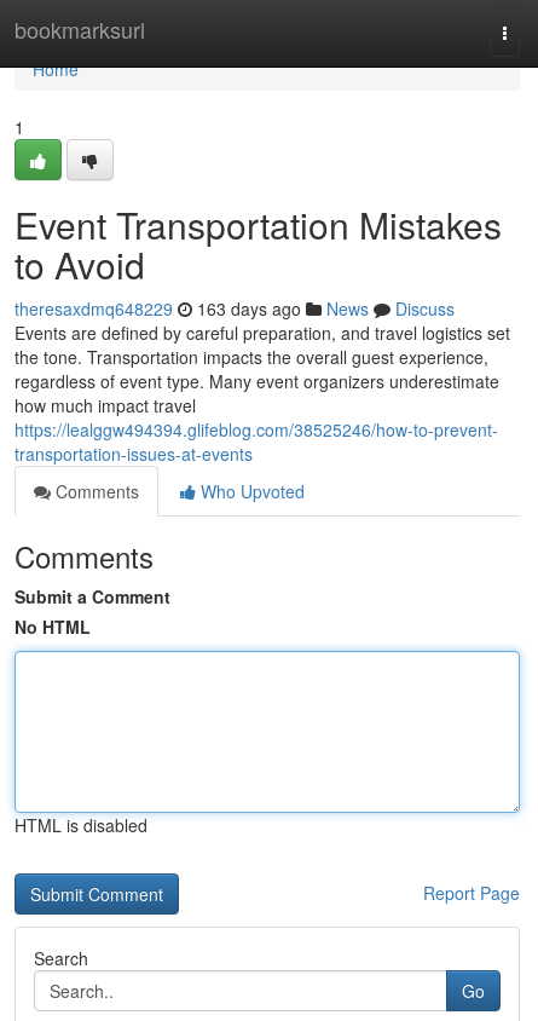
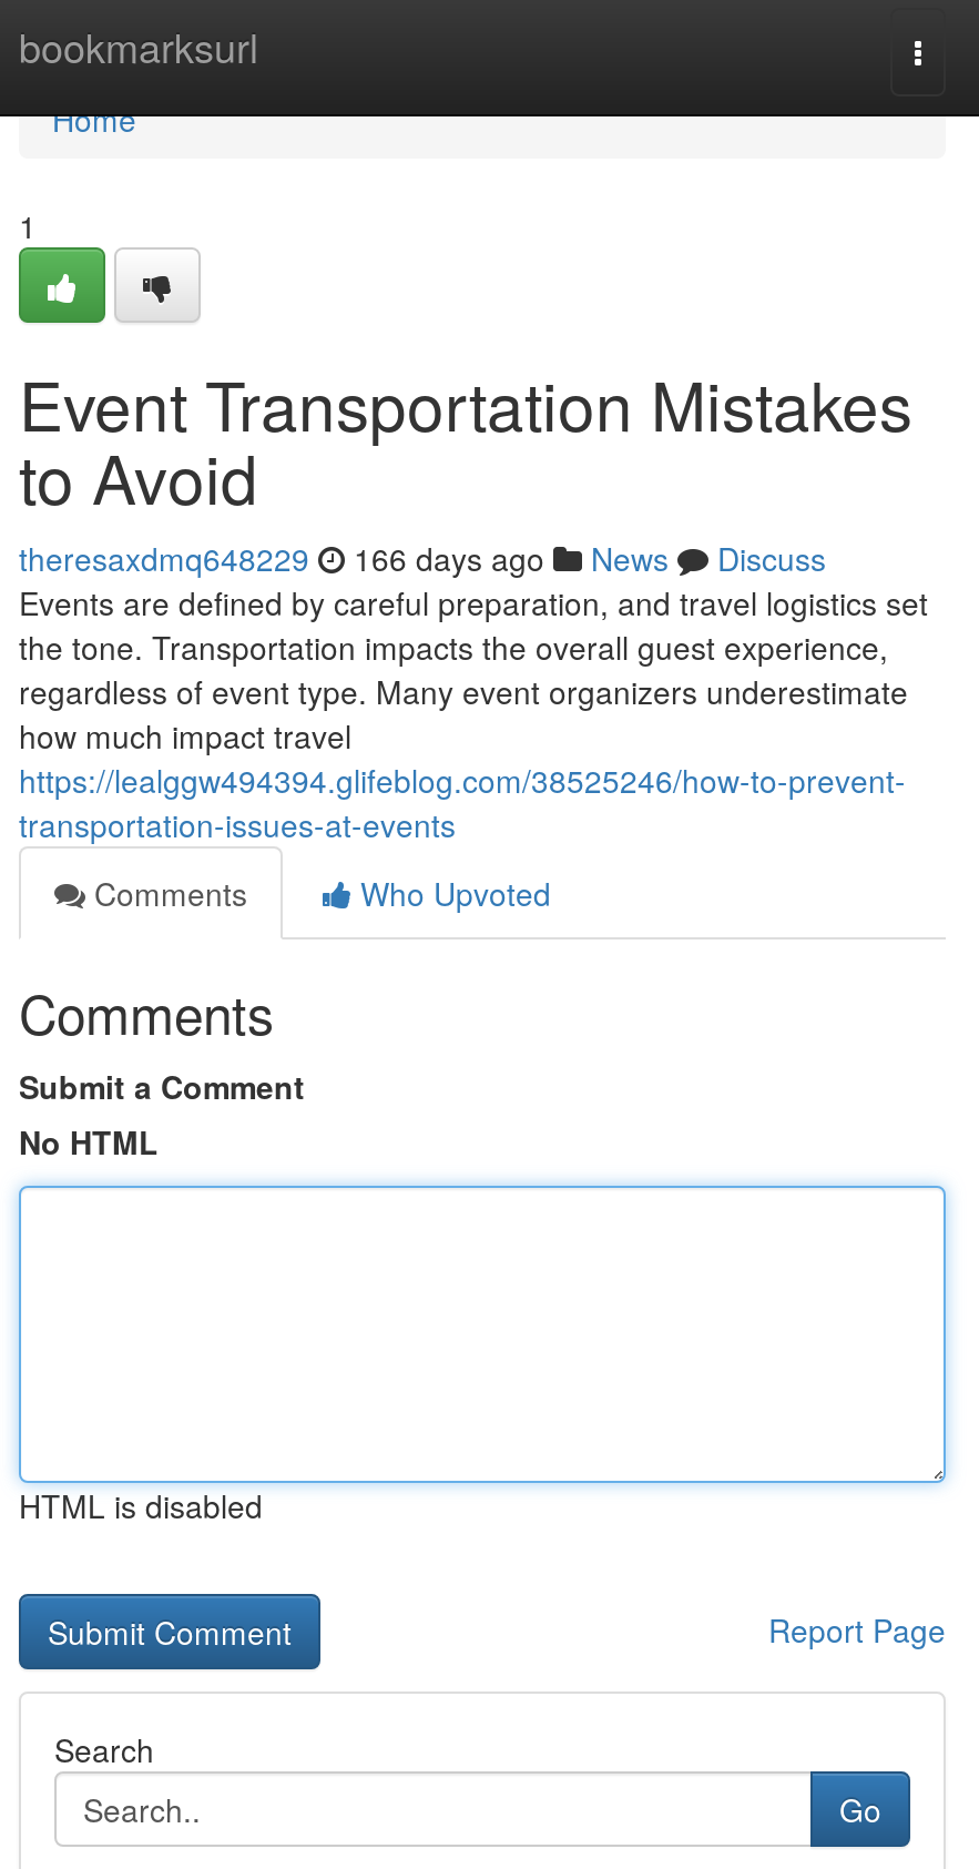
- theresaxdmq648229 163 days ago News Discuss
+ theresaxdmq648229 166 days ago News Discuss
